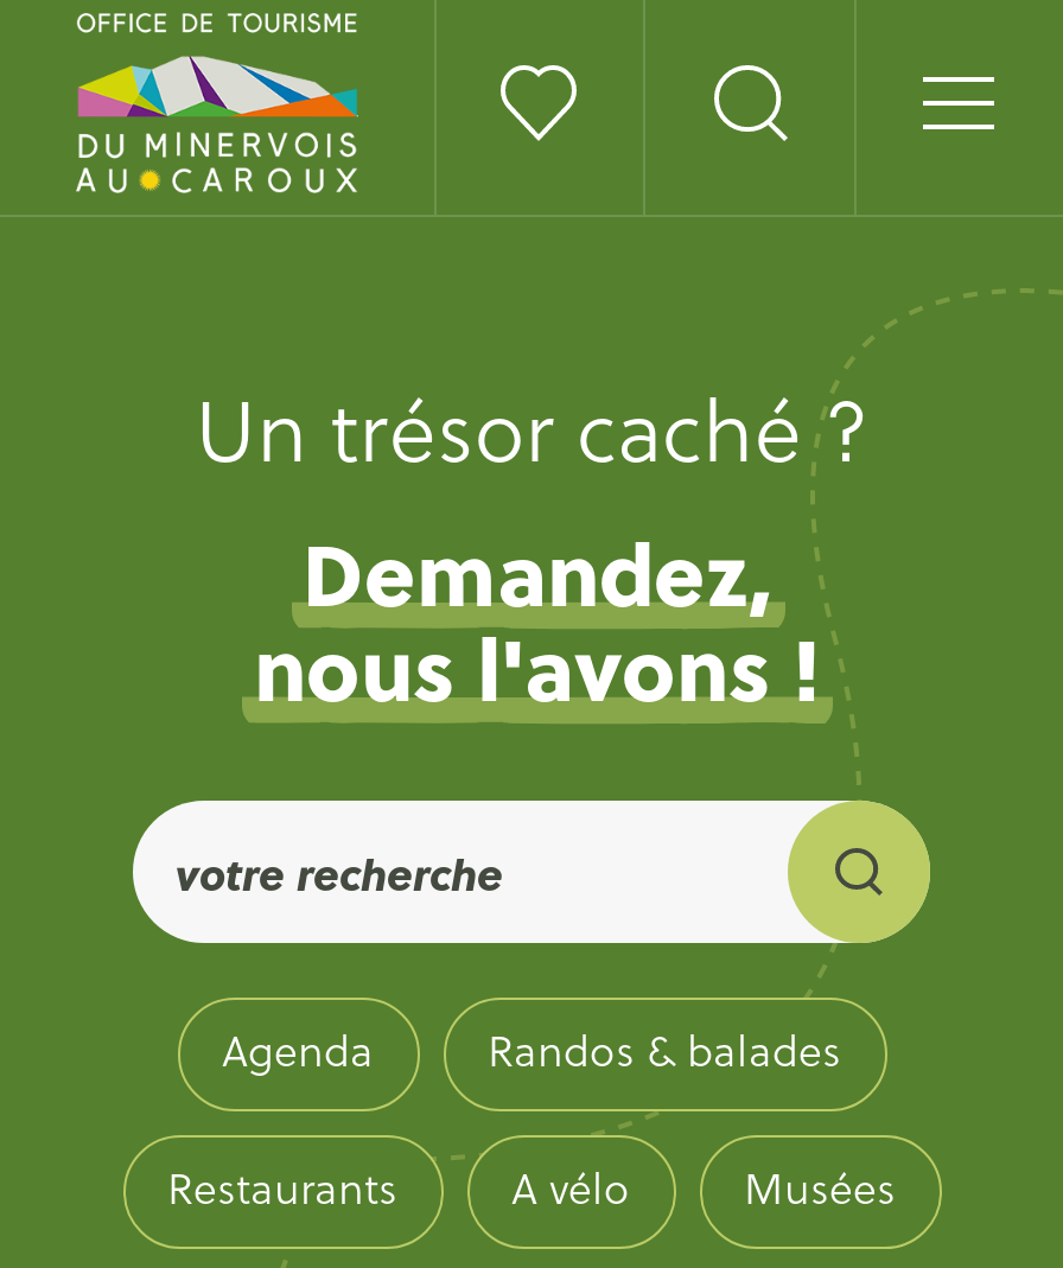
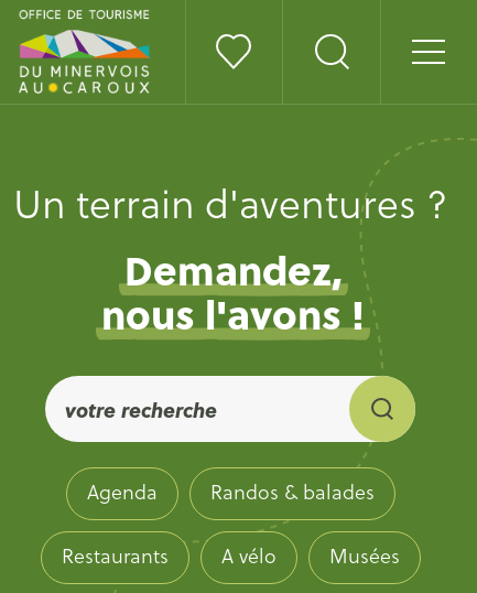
- Un trésor caché ?
+ Un terrain d'aventures ?
